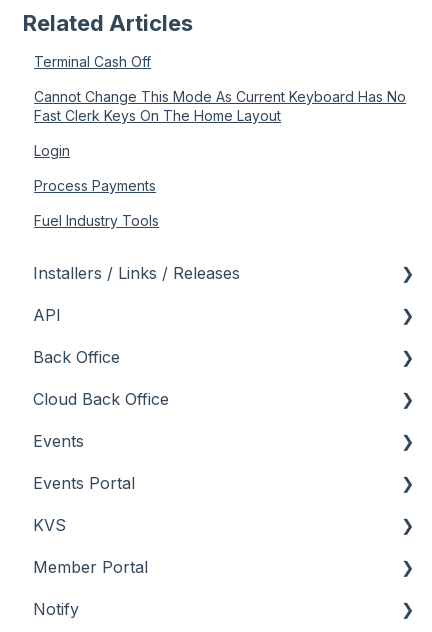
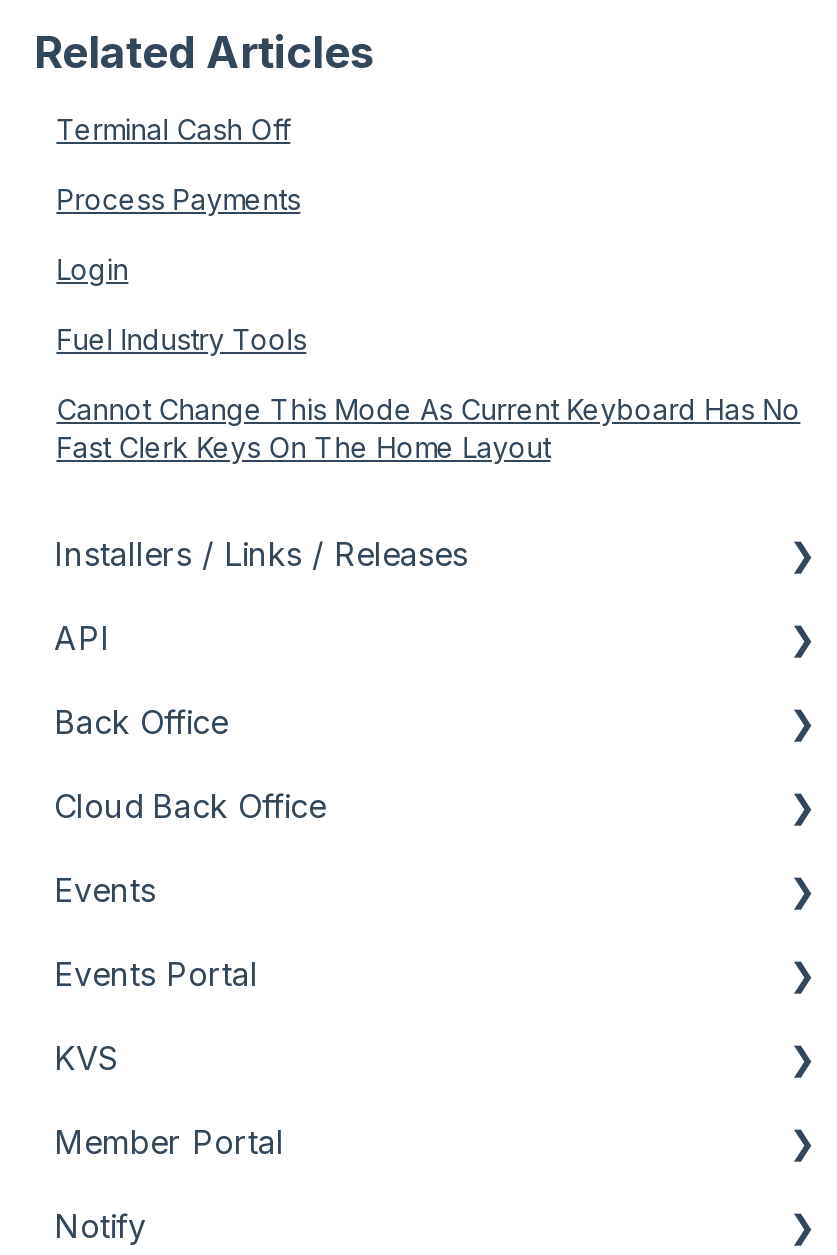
moved down: Cannot Change This Mode As Current Keyboard Has No | Fast Clerk Keys On The Home Layout

moved up: Login | Process Payments | Fuel Industry Tools
